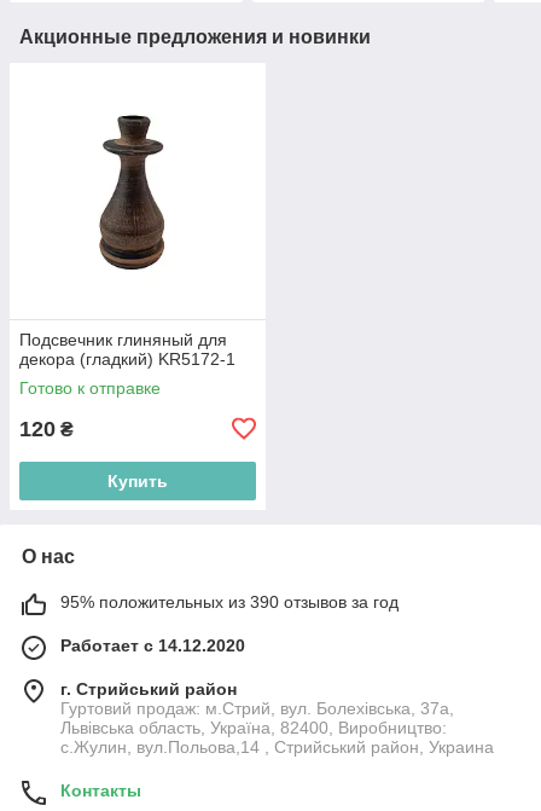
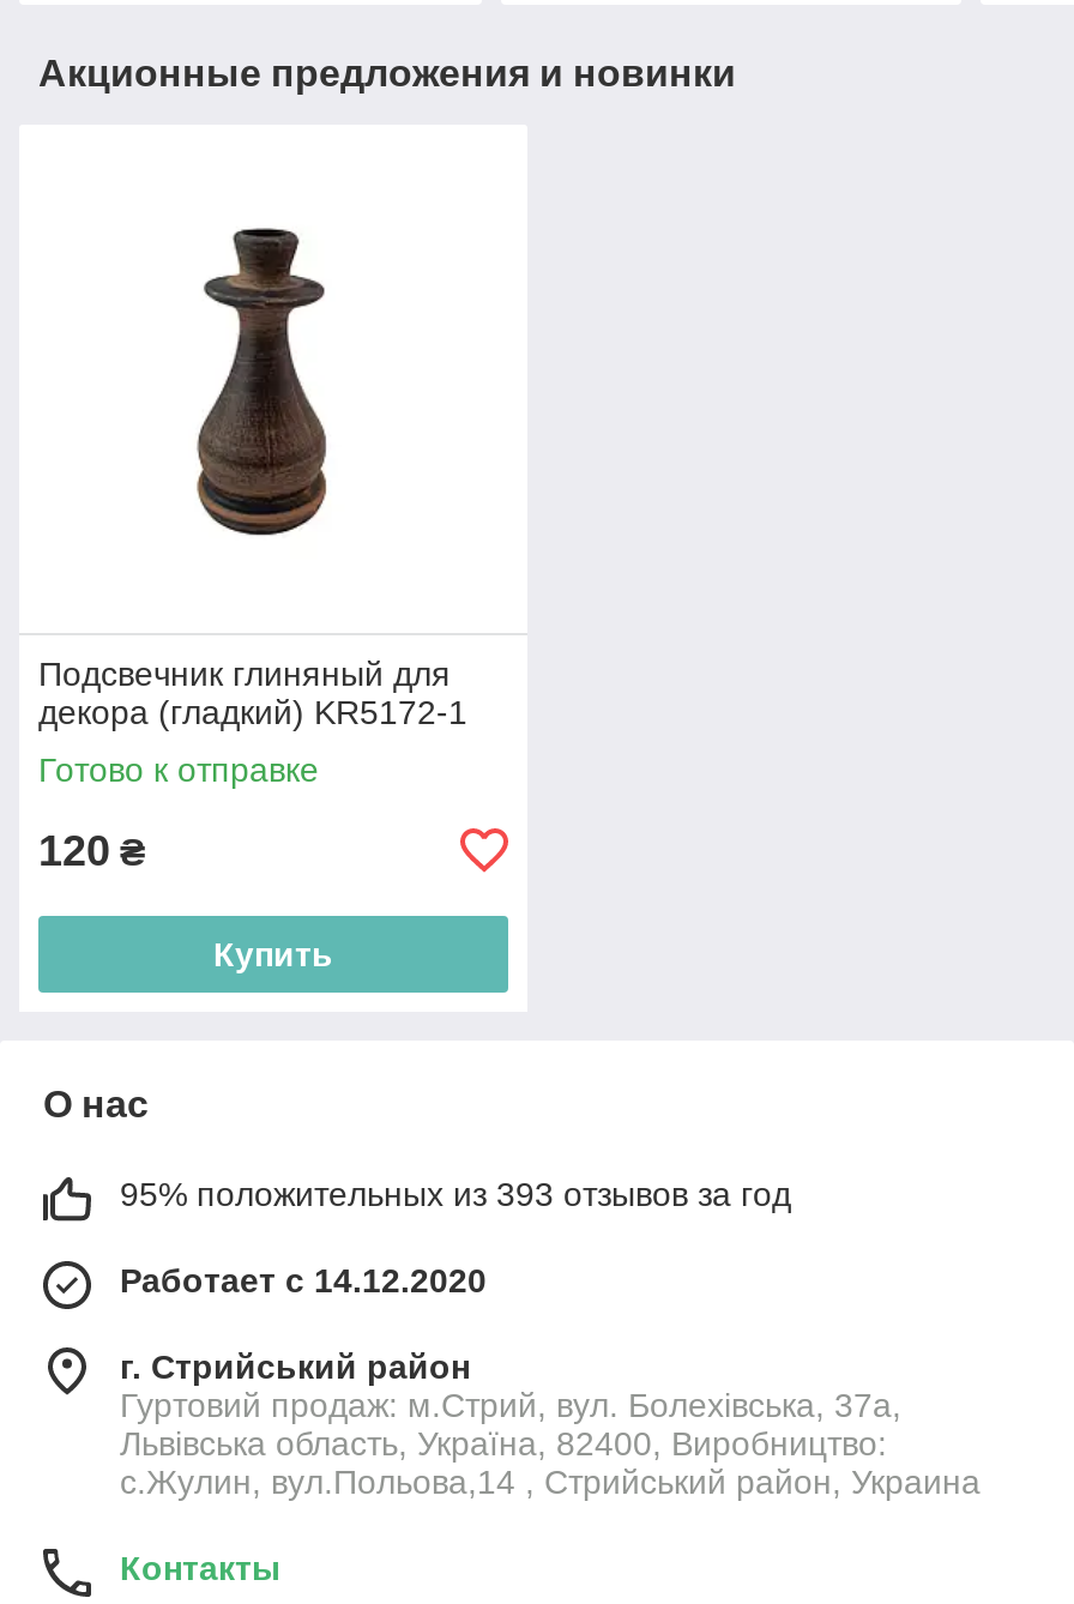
- 95% положительных из 390 отзывов за год
+ 95% положительных из 393 отзывов за год
